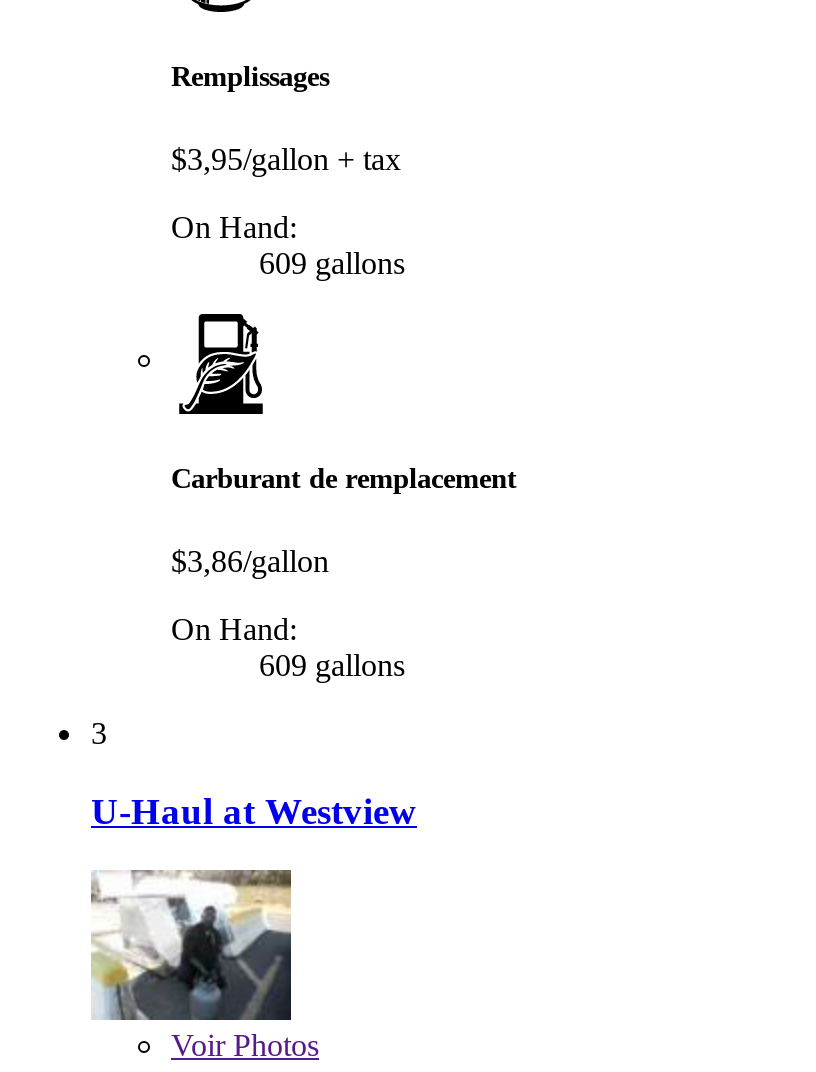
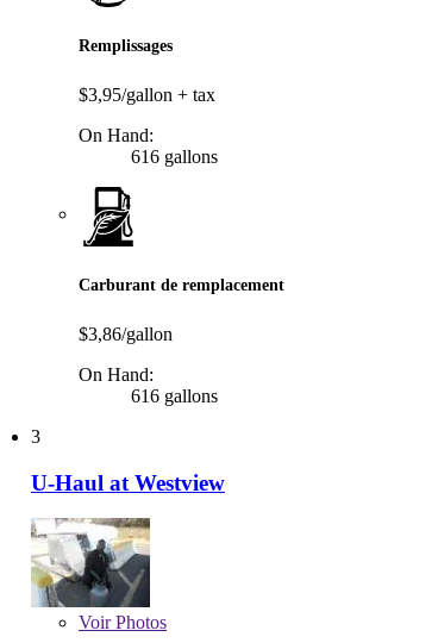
- 609 gallons
+ 616 gallons

- 609 gallons
+ 616 gallons
